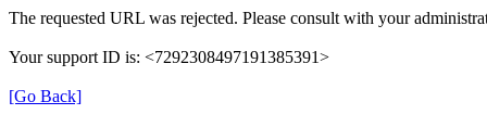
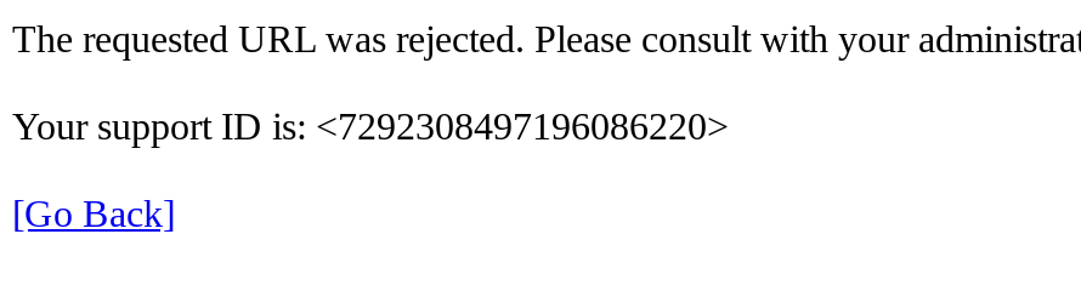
- Your support ID is: <7292308497191385391>
+ Your support ID is: <7292308497196086220>
